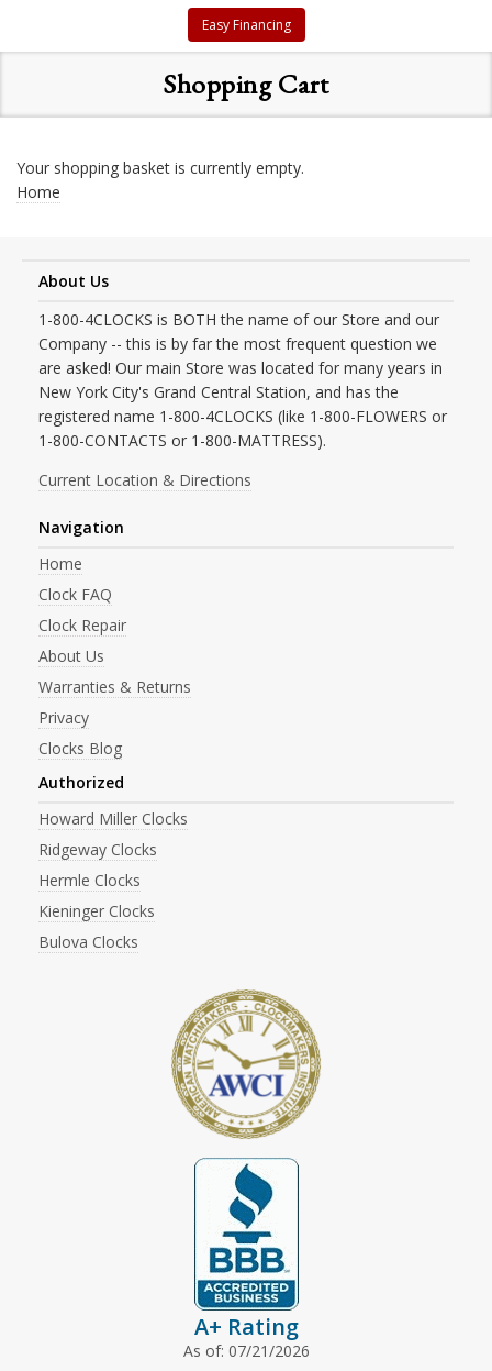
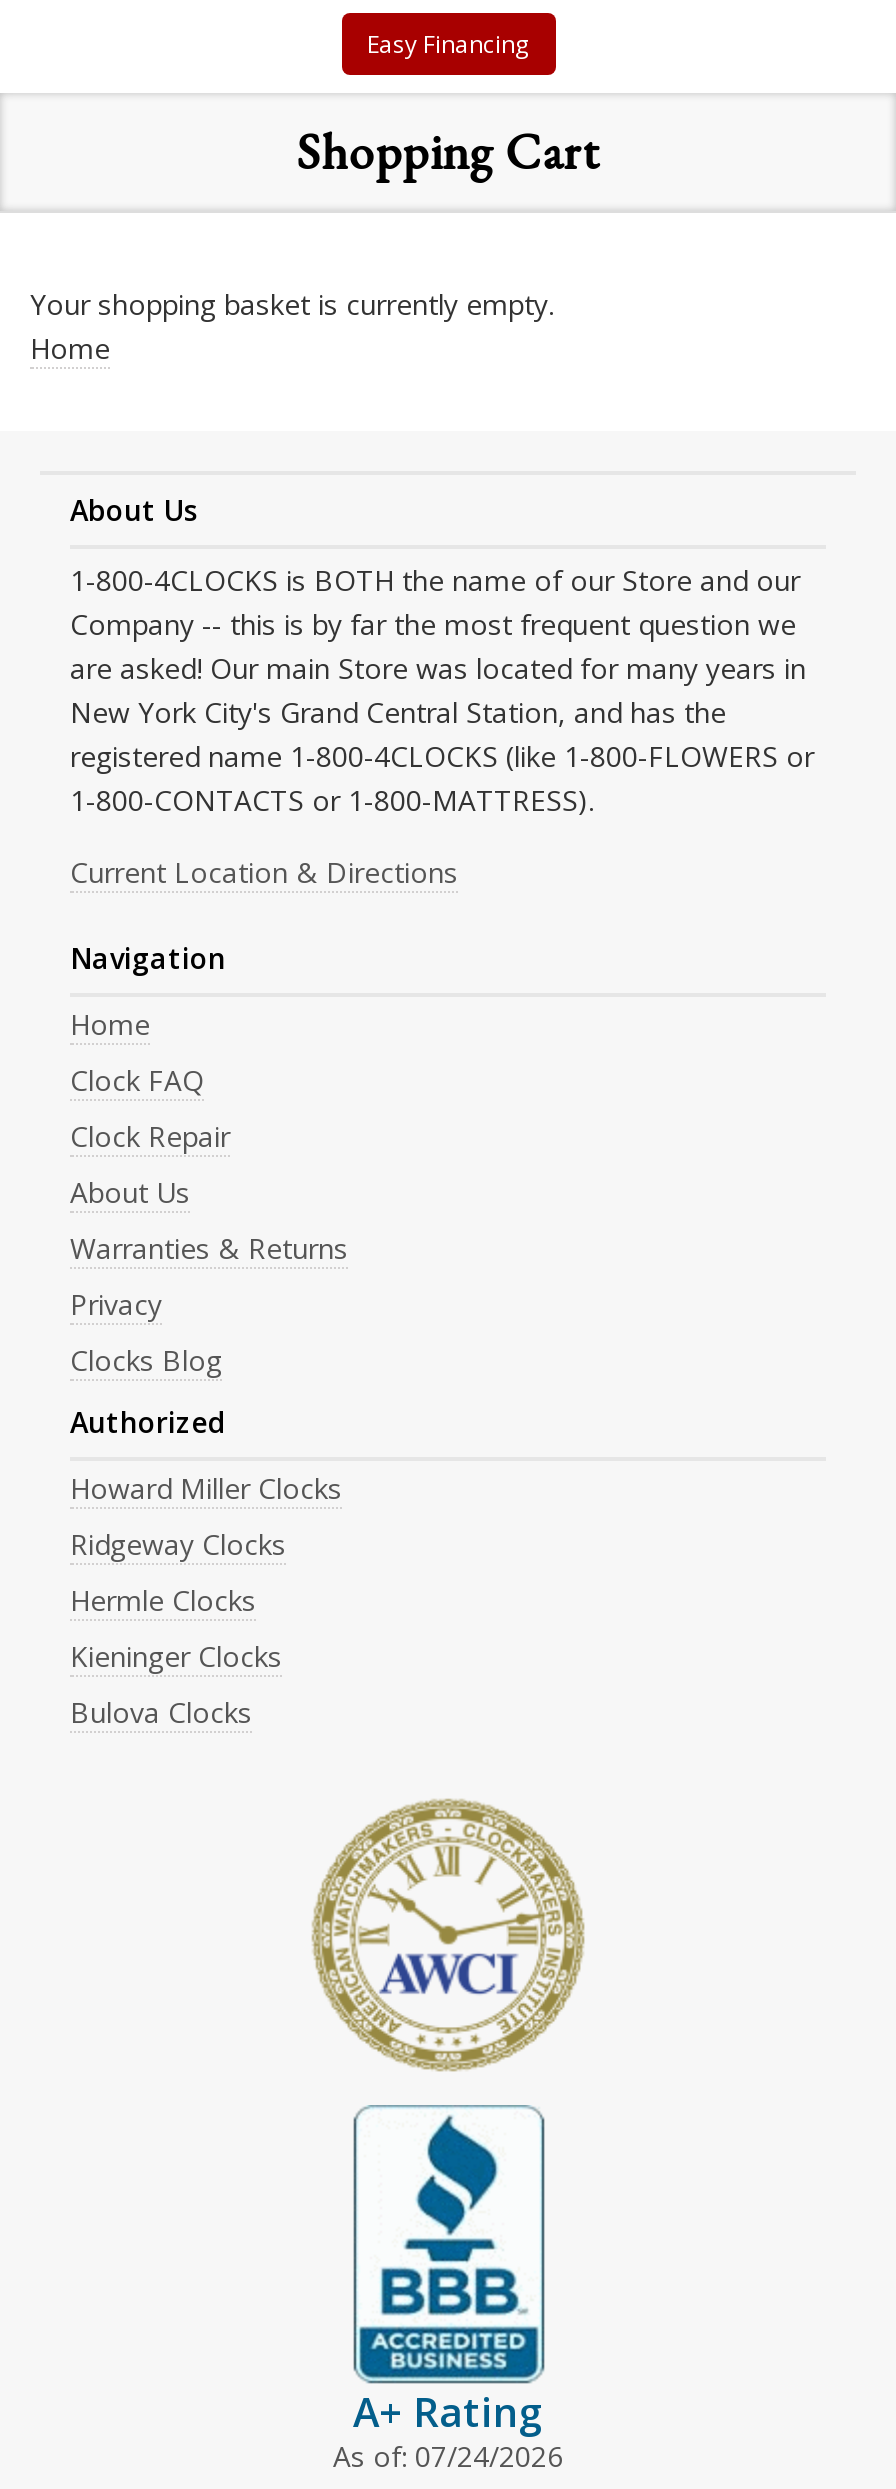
- As of: 07/21/2026
+ As of: 07/24/2026
